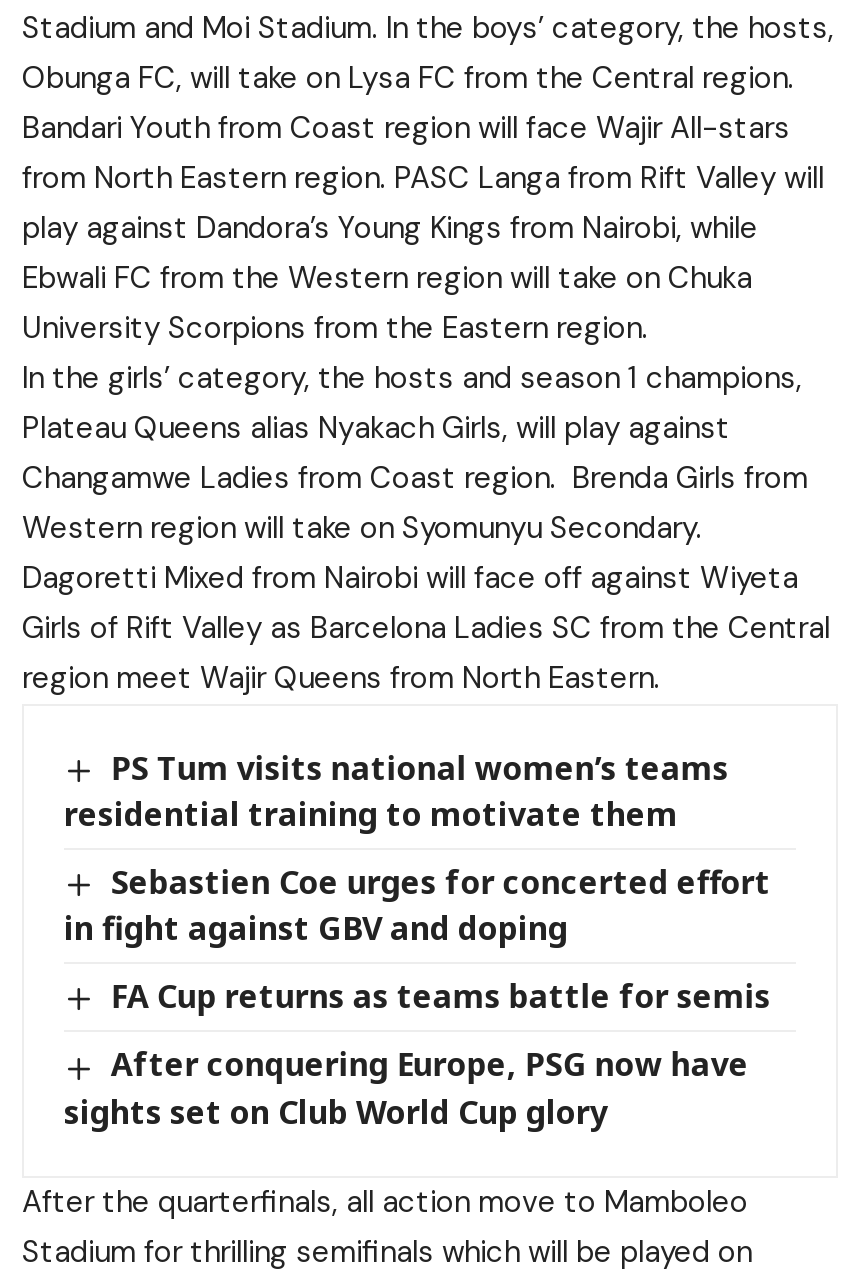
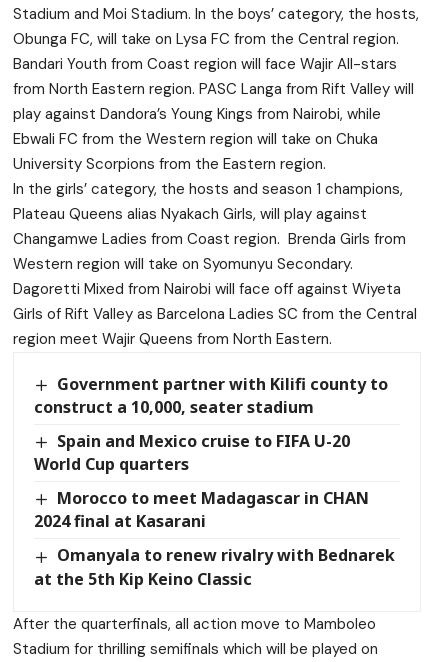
- PS Tum visits national women’s teams
- residential training to motivate them
+ Government partner with Kilifi county to
+ construct a 10,000, seater stadium

- Sebastien Coe urges for concerted effort
- in fight against GBV and doping
+ Spain and Mexico cruise to FIFA U-20
+ World Cup quarters

- FA Cup returns as teams battle for semis
+ Morocco to meet Madagascar in CHAN
+ 2024 final at Kasarani

- After conquering Europe, PSG now have
- sights set on Club World Cup glory
+ Omanyala to renew rivalry with Bednarek
+ at the 5th Kip Keino Classic
